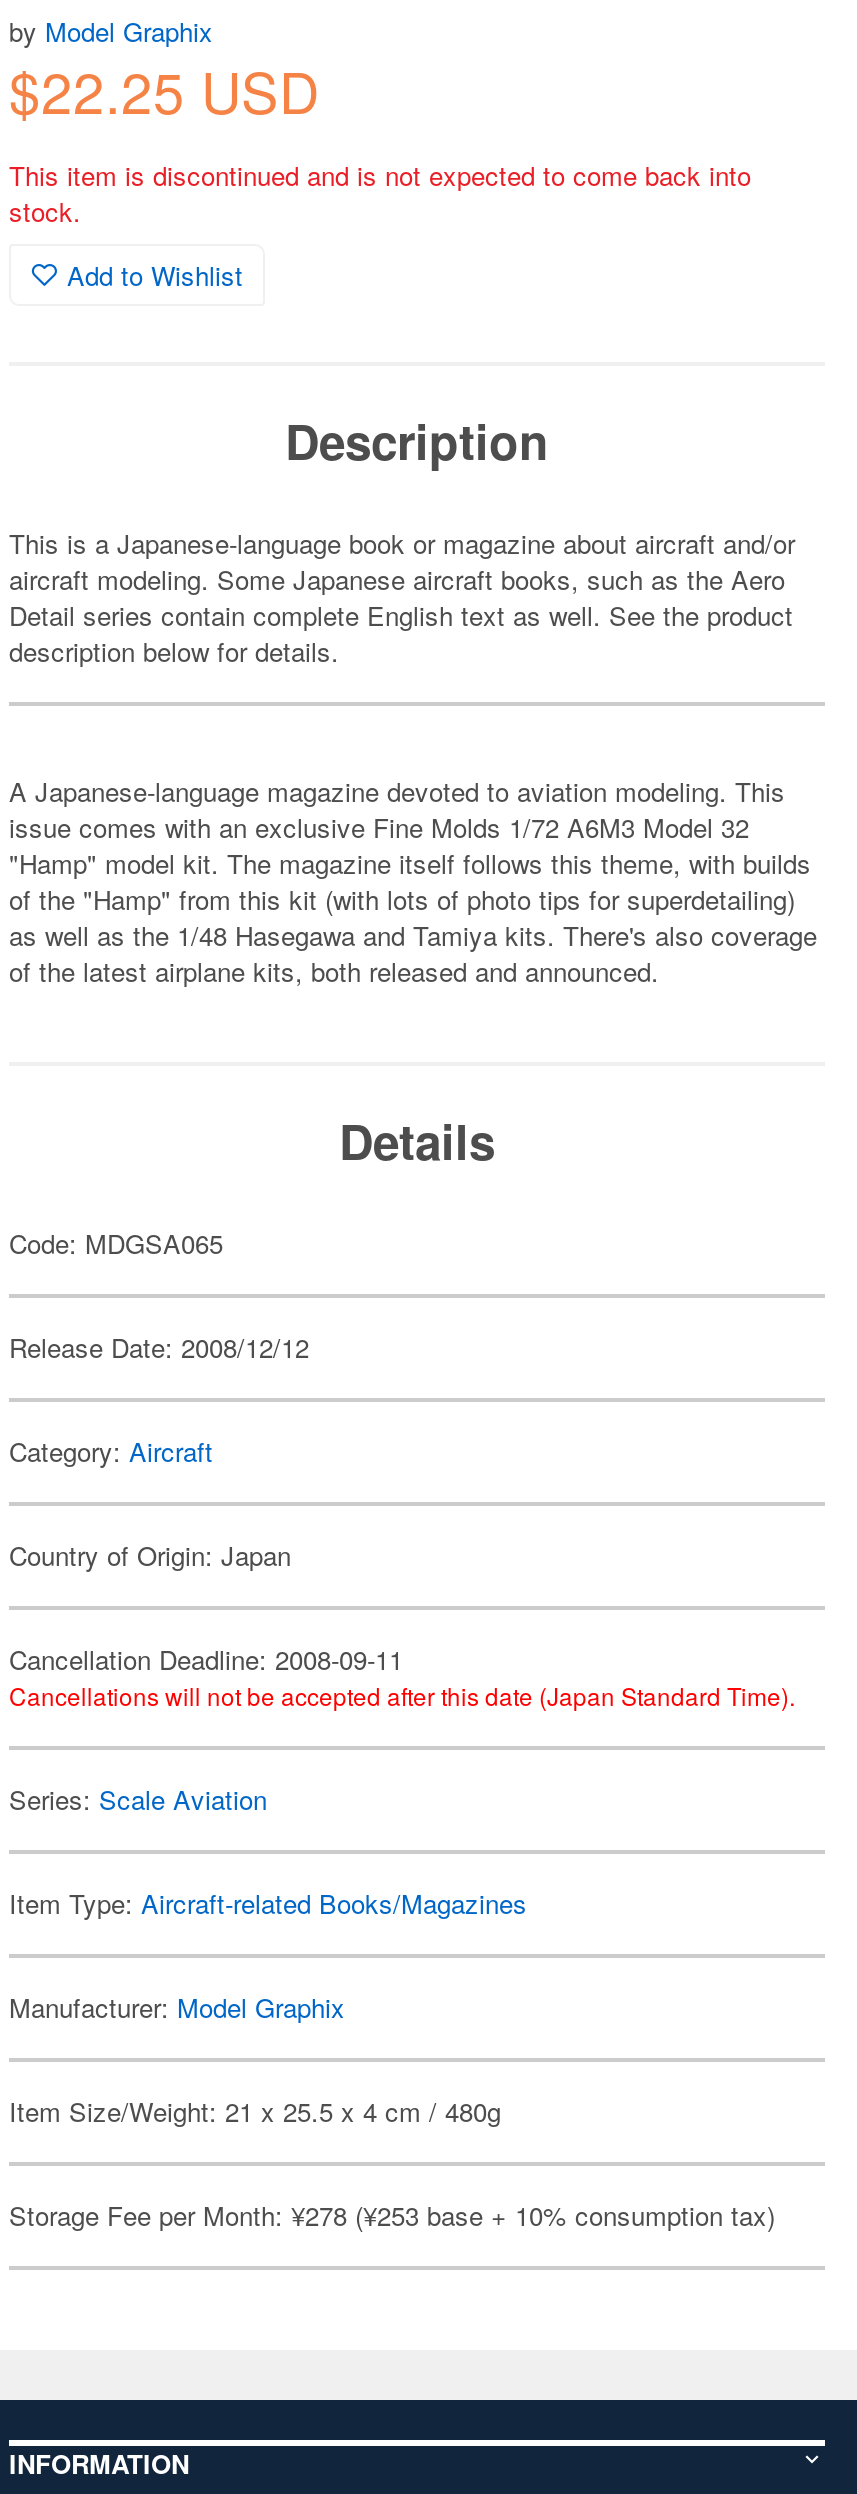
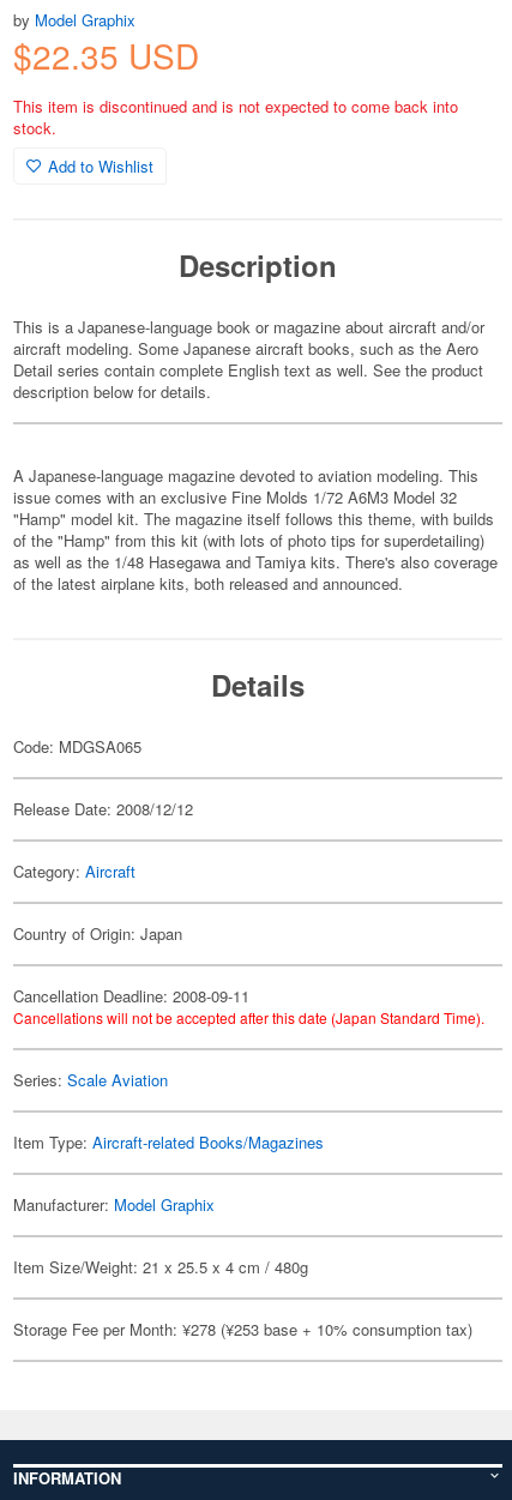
- $22.25 USD
+ $22.35 USD
